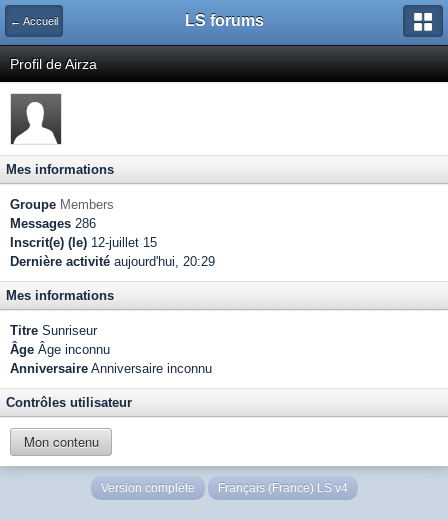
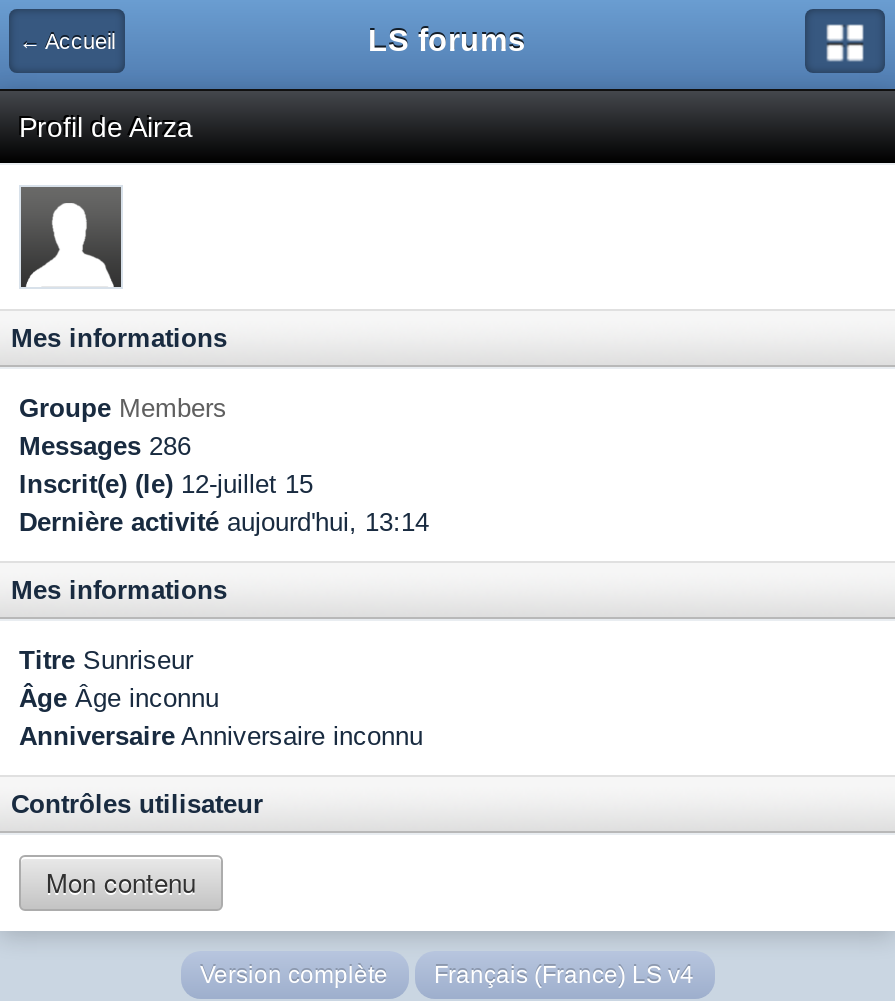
- Dernière activité aujourd'hui, 20:29
+ Dernière activité aujourd'hui, 13:14
